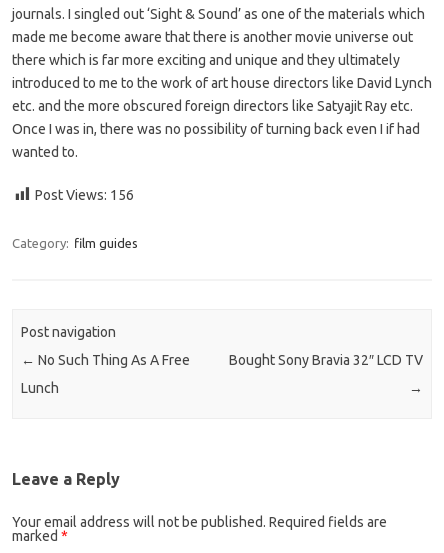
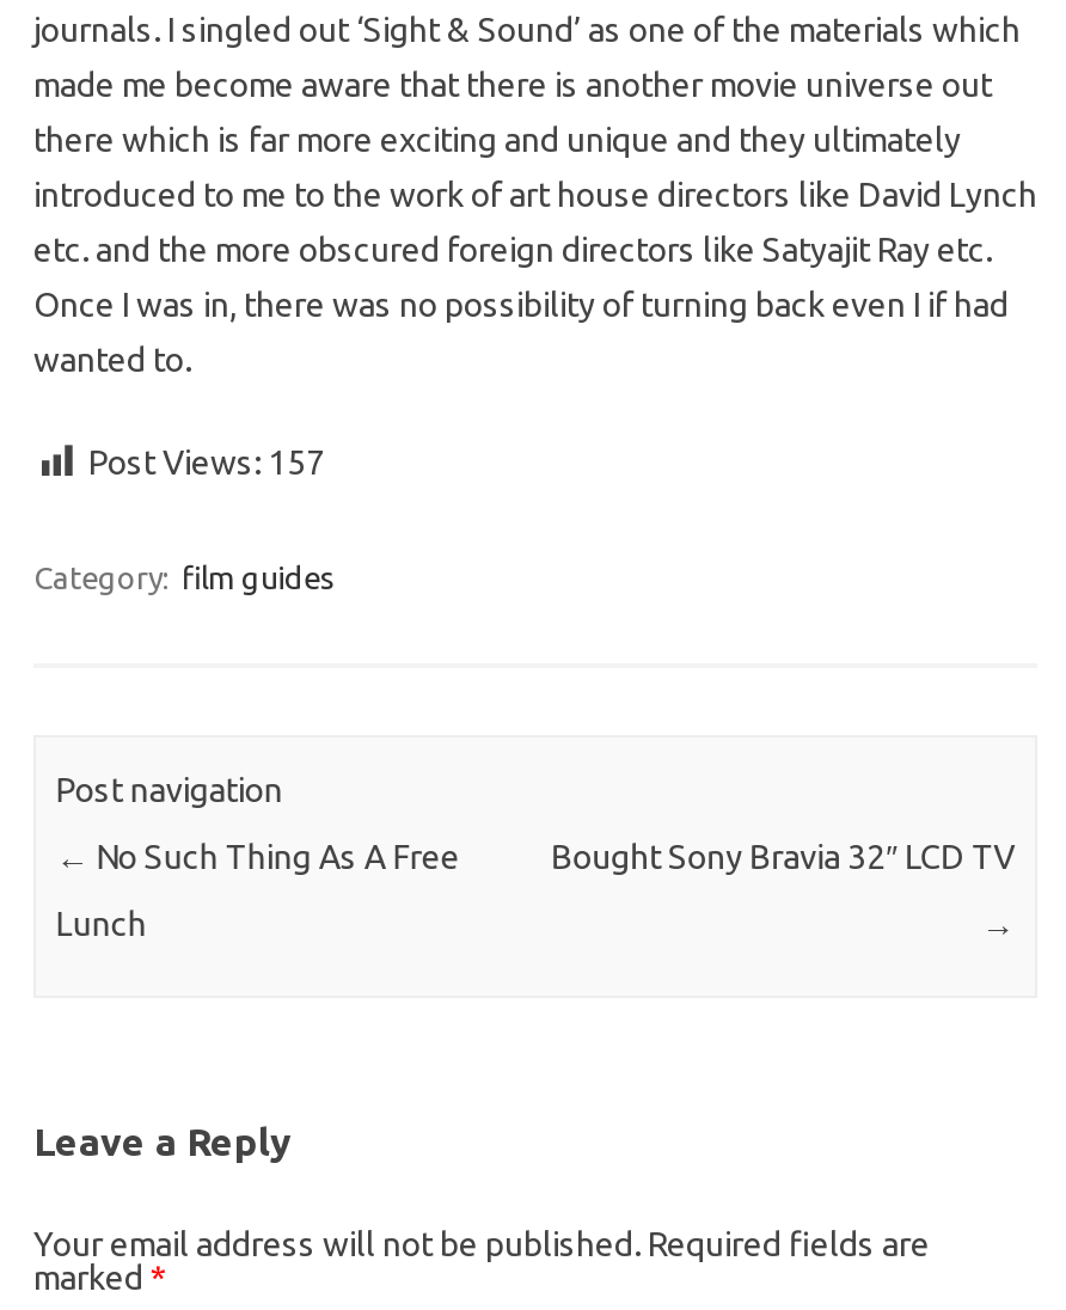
- Post Views: 156
+ Post Views: 157
